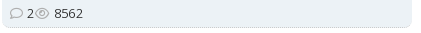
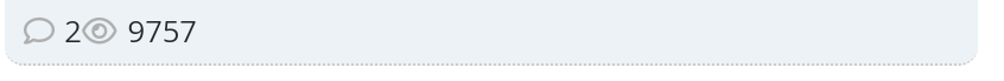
- 2 8562
+ 2 9757
